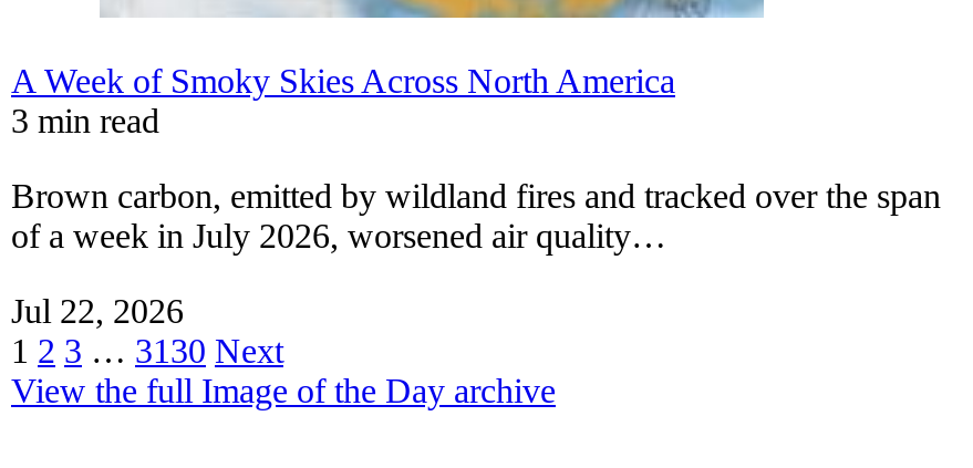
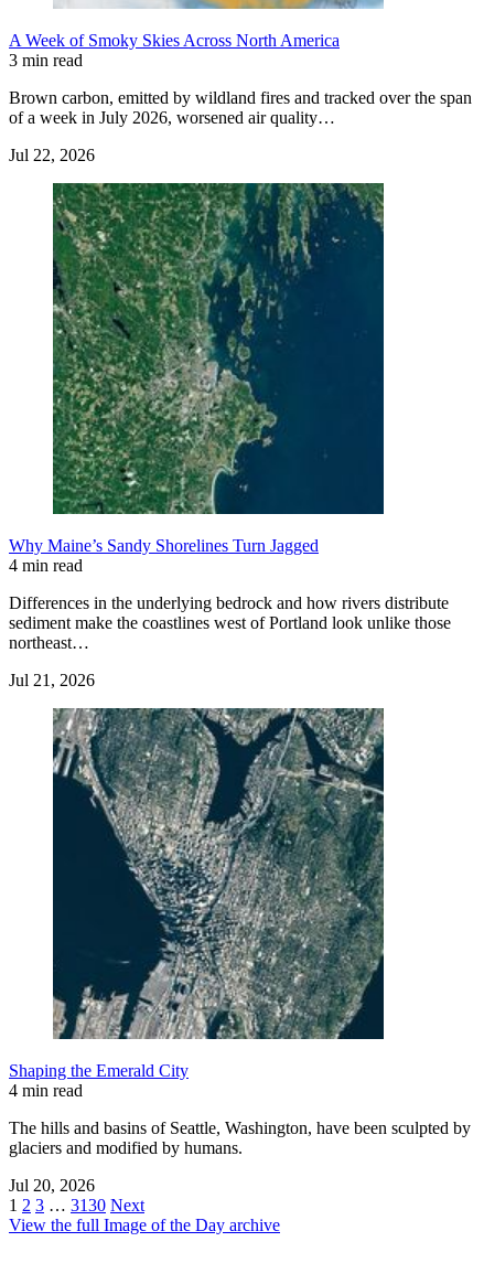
+ [image]
+ Why Maine’s Sandy Shorelines Turn Jagged
+ 4 min read
+ Differences in the underlying bedrock and how rivers distribute
+ sediment make the coastlines west of Portland look unlike those
+ northeast…
+ Jul 21, 2026

+ [image]
+ Shaping the Emerald City
+ 4 min read
+ The hills and basins of Seattle, Washington, have been sculpted by
+ glaciers and modified by humans.
+ Jul 20, 2026
